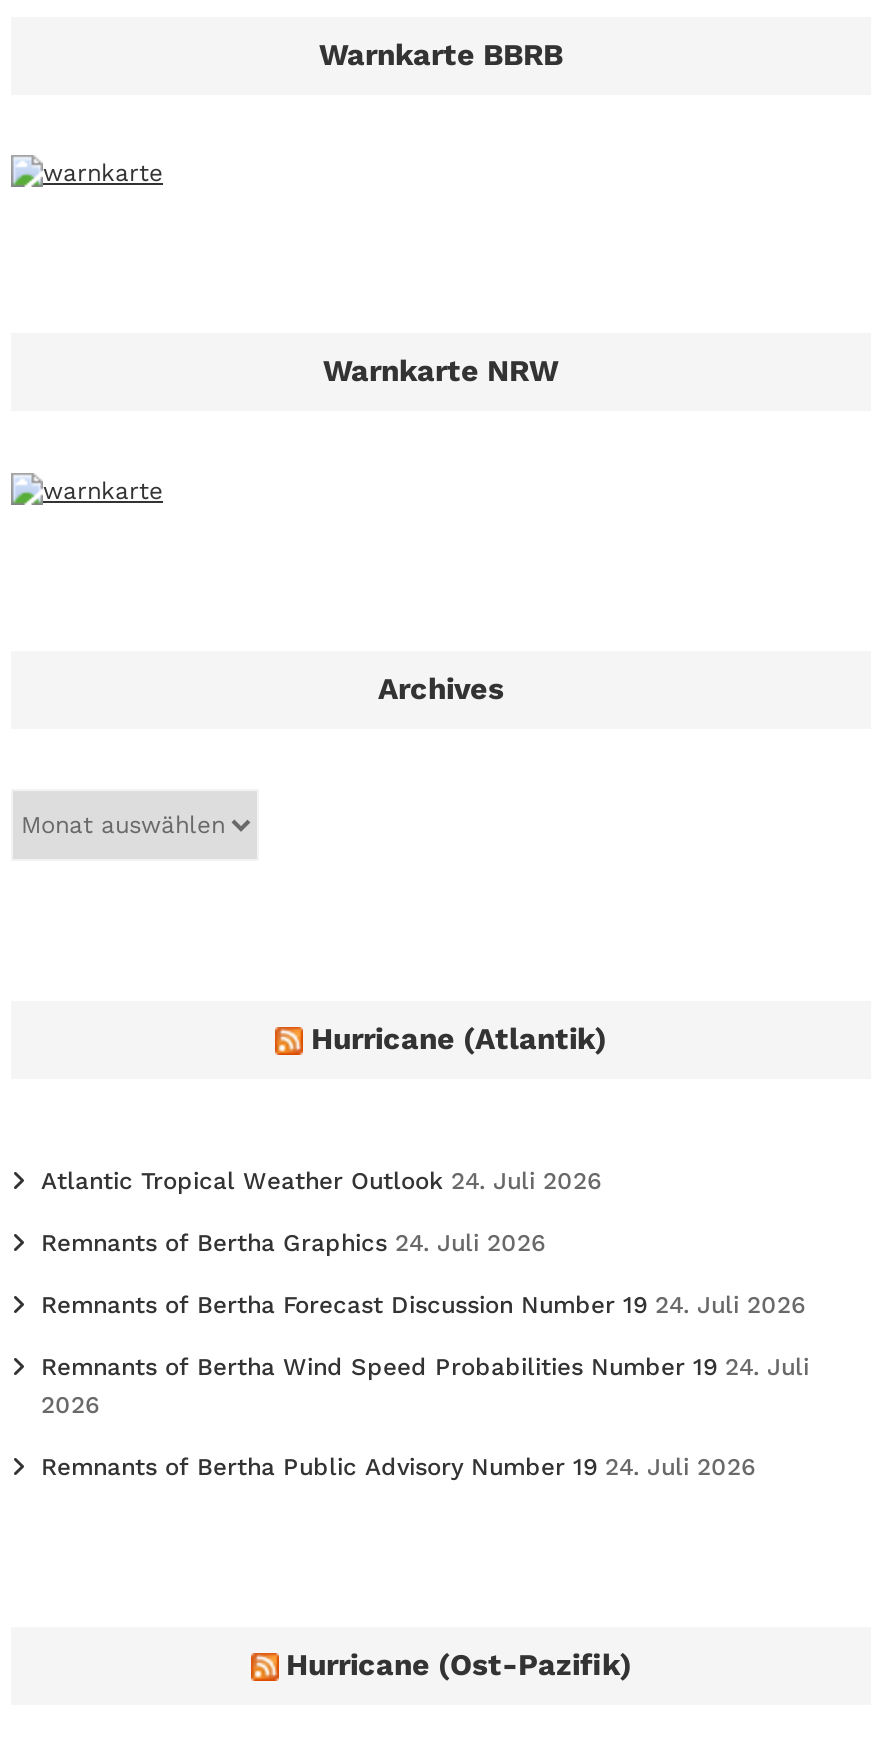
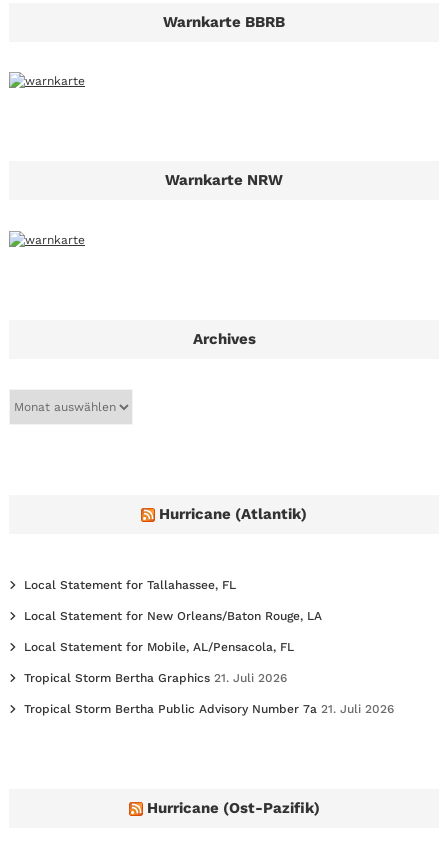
- Atlantic Tropical Weather Outlook 24. Juli 2026
+ Local Statement for Tallahassee, FL

- Remnants of Bertha Graphics 24. Juli 2026
+ Local Statement for New Orleans/Baton Rouge, LA

- Remnants of Bertha Forecast Discussion Number 19 24. Juli 2026
+ Local Statement for Mobile, AL/Pensacola, FL

- Remnants of Bertha Wind Speed Probabilities Number 19 24. Juli
- 2026
+ Tropical Storm Bertha Graphics 21. Juli 2026

- Remnants of Bertha Public Advisory Number 19 24. Juli 2026
+ Tropical Storm Bertha Public Advisory Number 7a 21. Juli 2026
